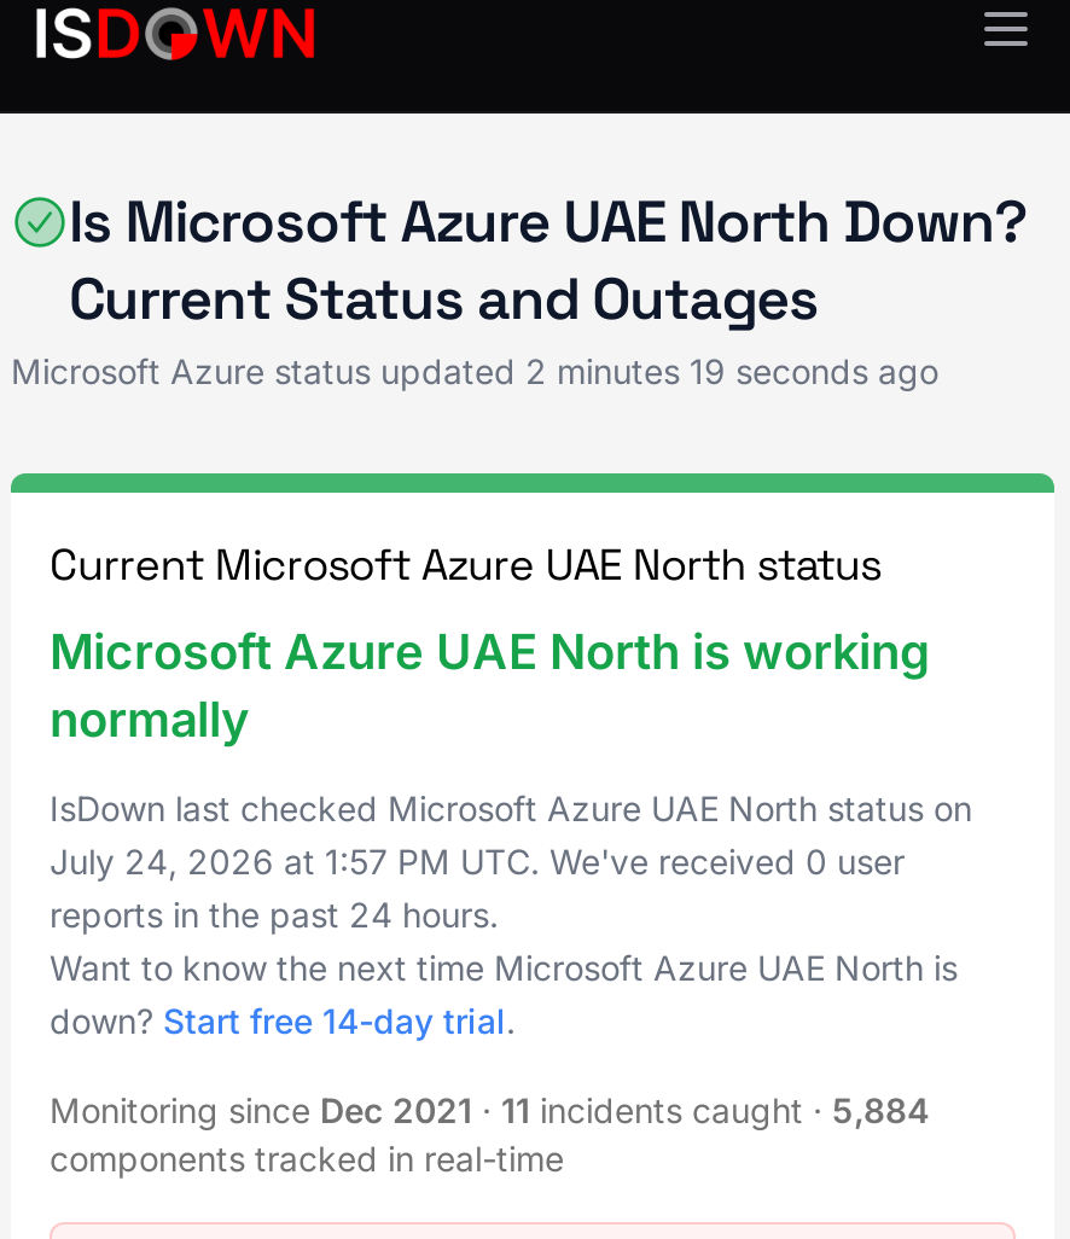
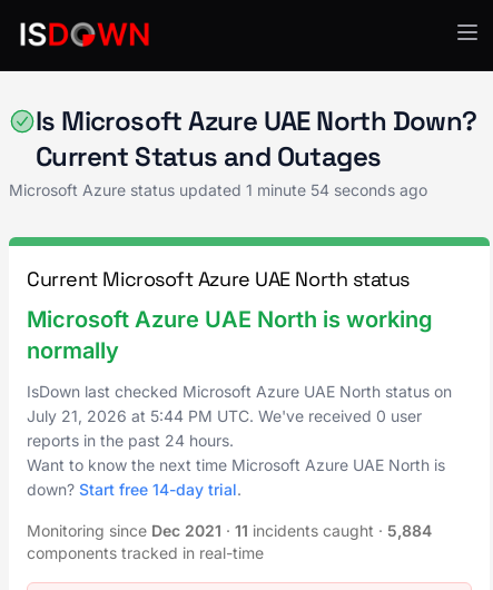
- Microsoft Azure status updated 2 minutes 19 seconds ago
+ Microsoft Azure status updated 1 minute 54 seconds ago

- July 24, 2026 at 1:57 PM UTC. We've received 0 user
+ July 21, 2026 at 5:44 PM UTC. We've received 0 user
